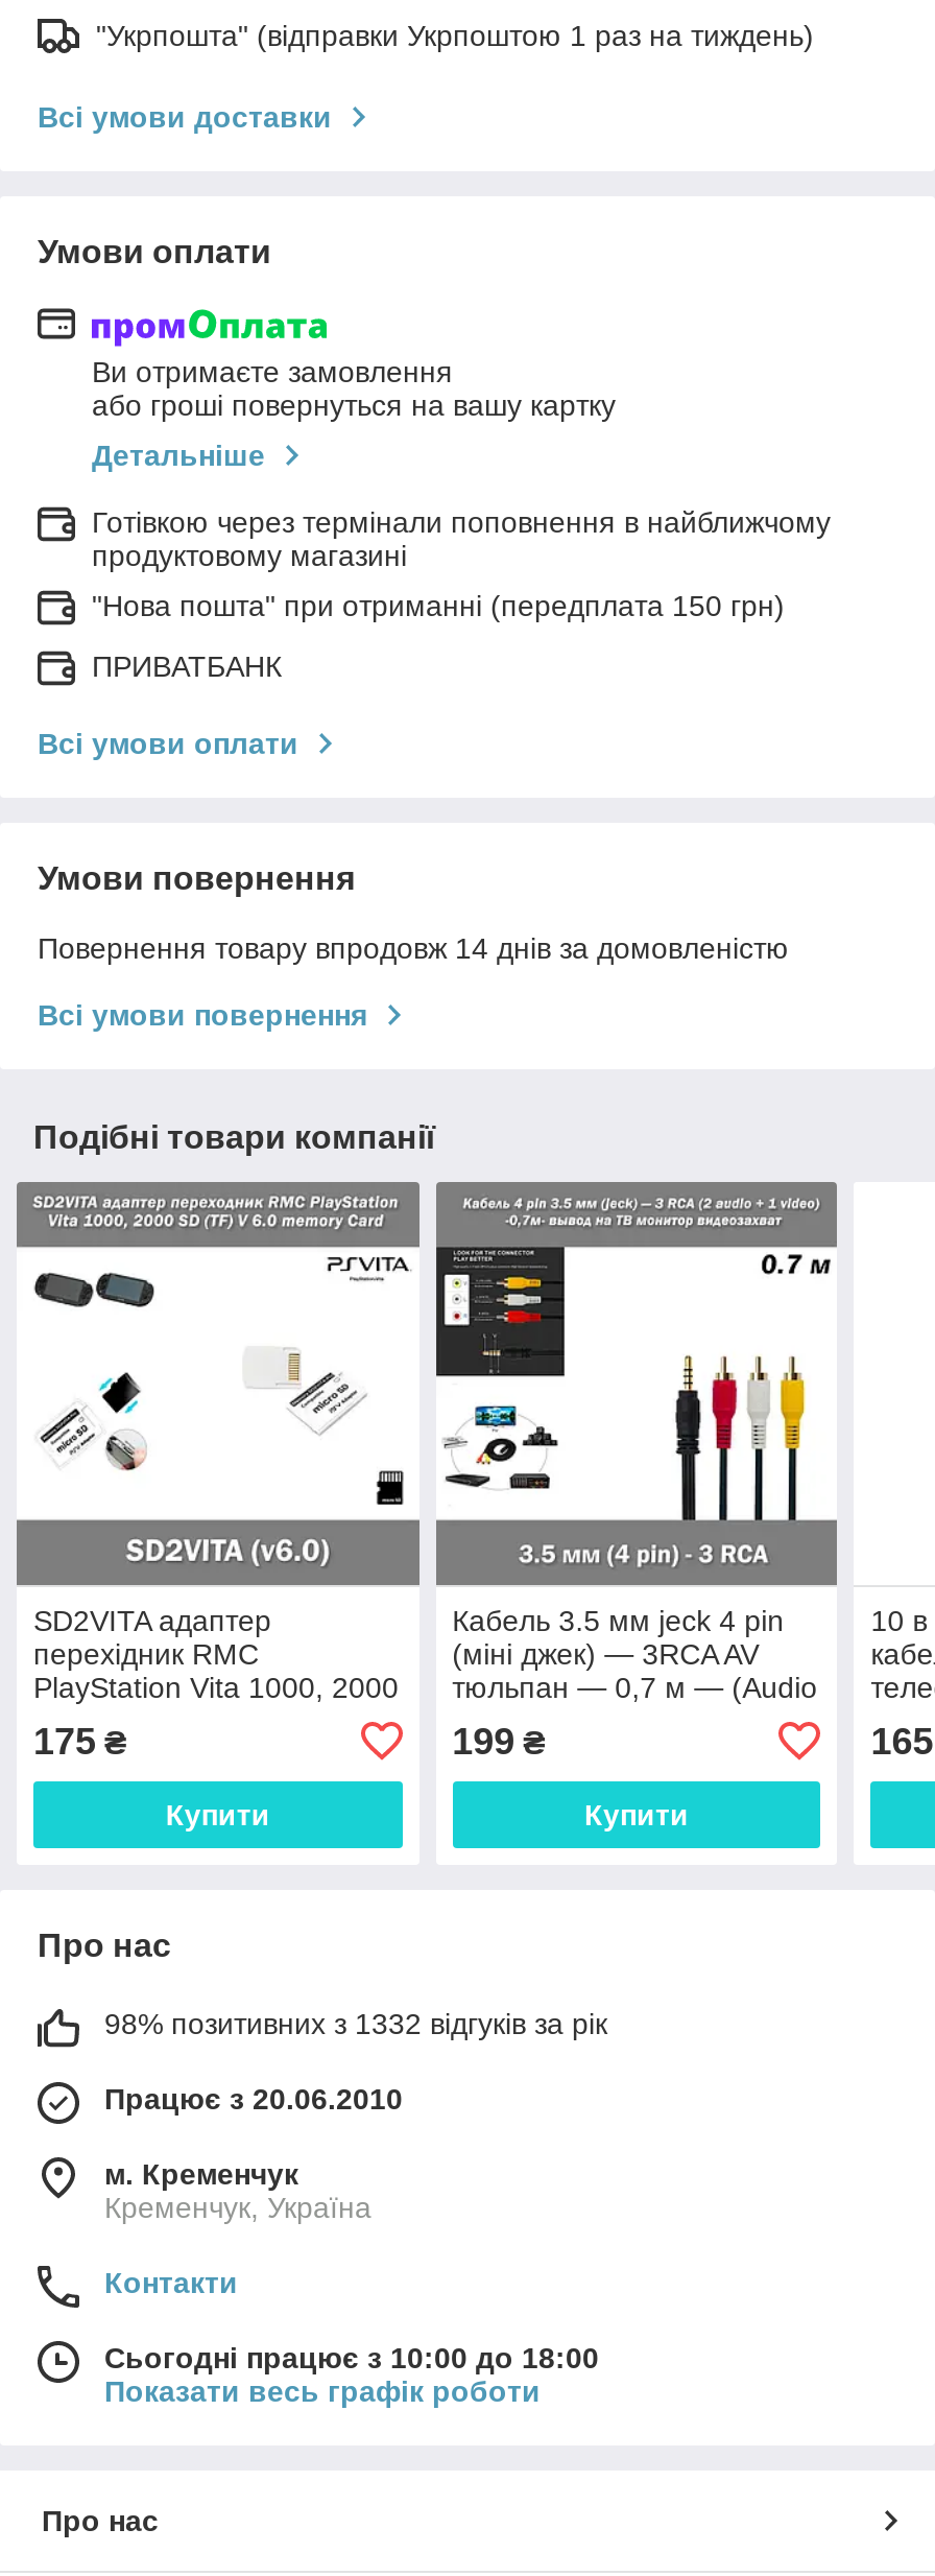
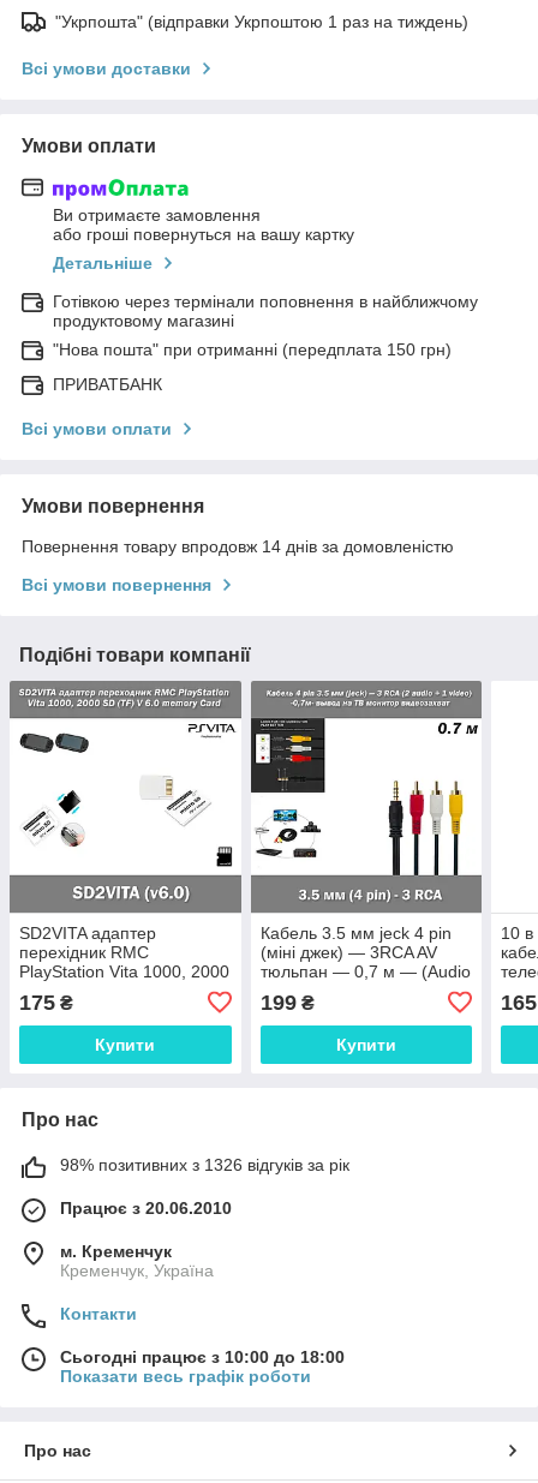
- 98% позитивних з 1332 відгуків за рік
+ 98% позитивних з 1326 відгуків за рік
